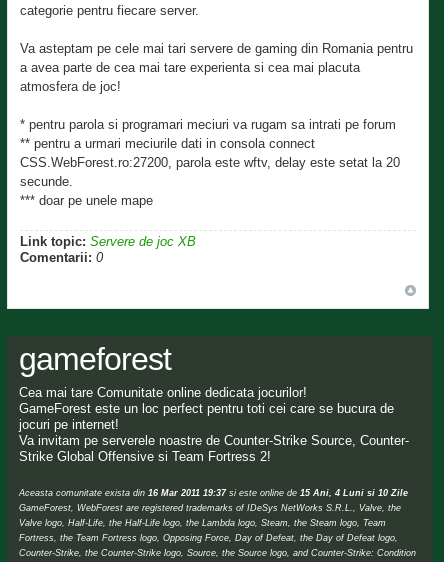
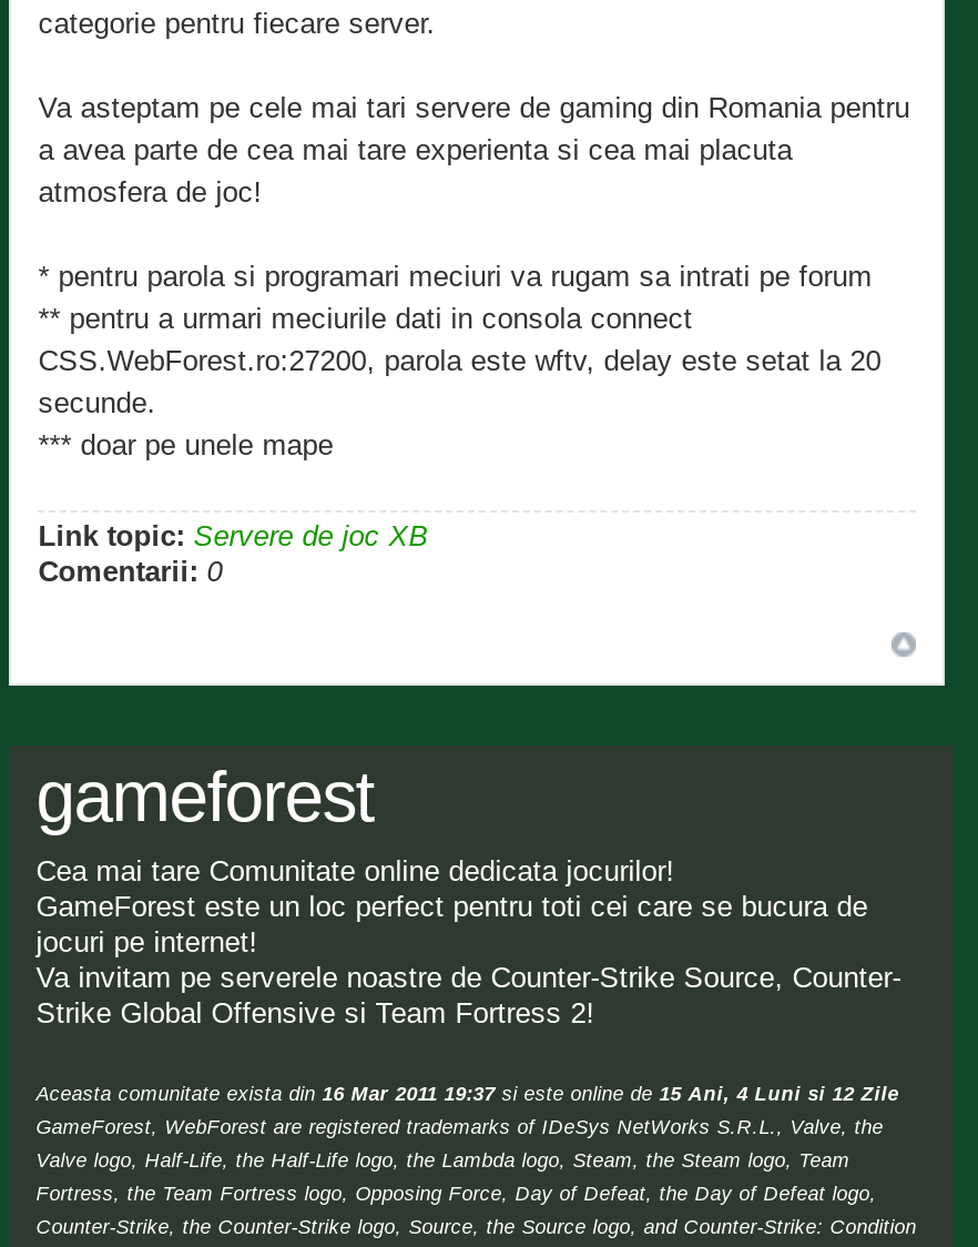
- Aceasta comunitate exista din 16 Mar 2011 19:37 si este online de 15 Ani, 4 Luni si 10 Zile
+ Aceasta comunitate exista din 16 Mar 2011 19:37 si este online de 15 Ani, 4 Luni si 12 Zile
